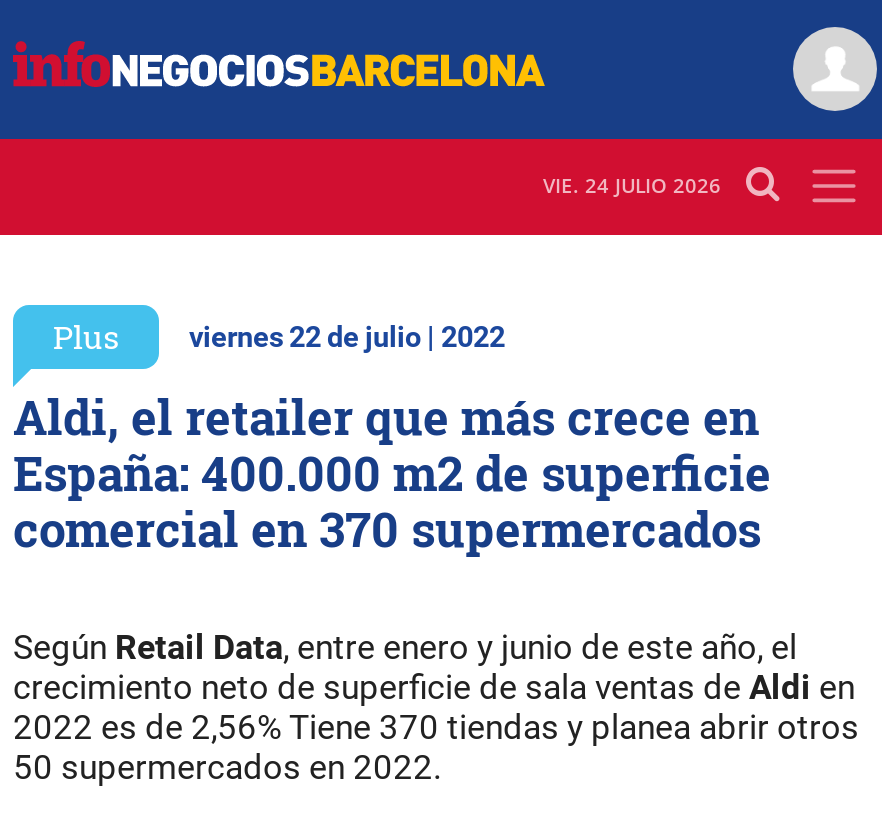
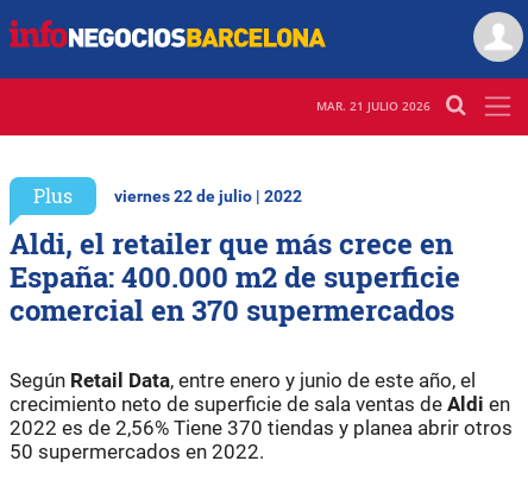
- VIE. 24 JULIO 2026
+ MAR. 21 JULIO 2026
